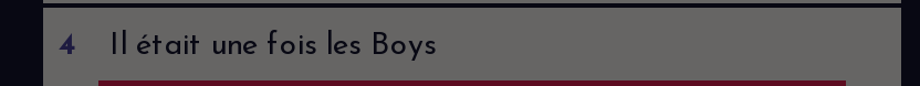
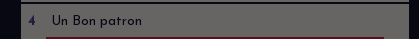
- Il était une fois les Boys
+ Un Bon patron
